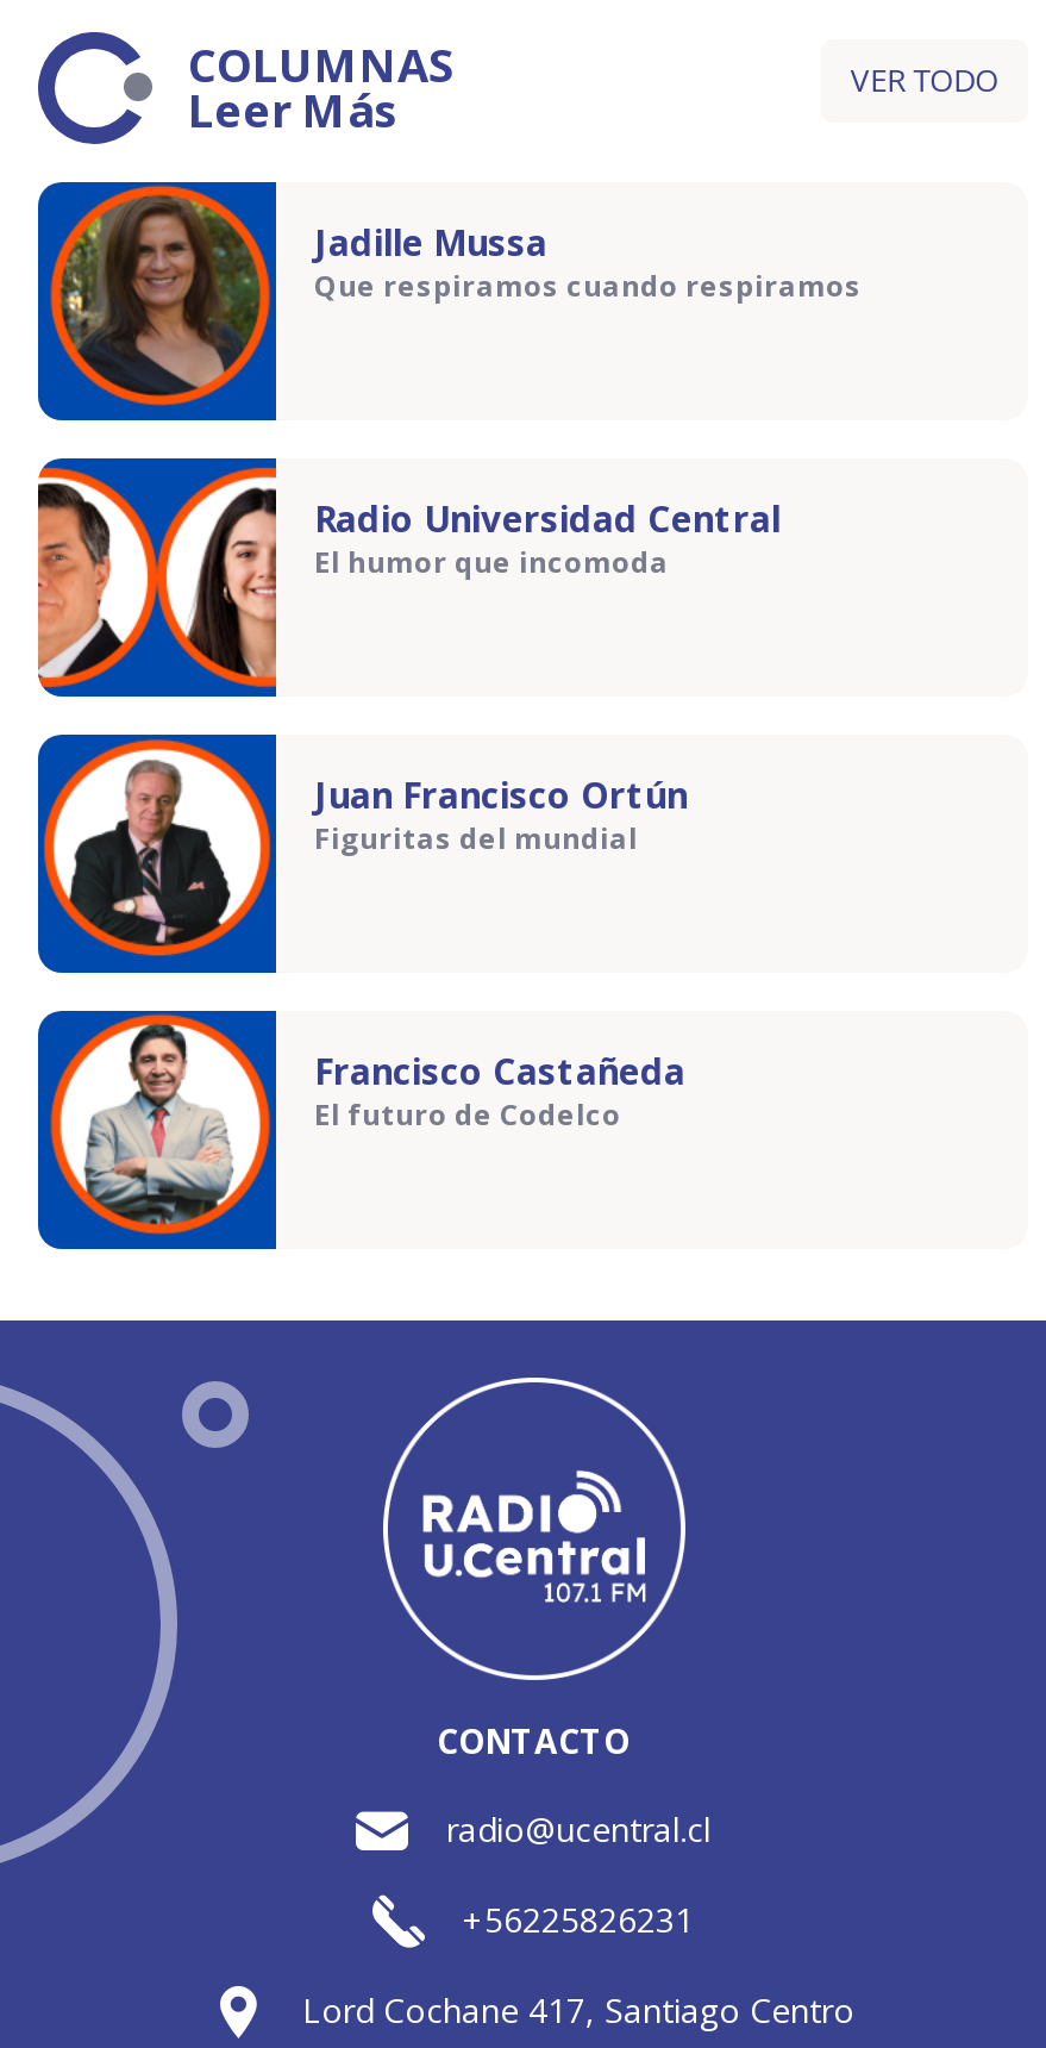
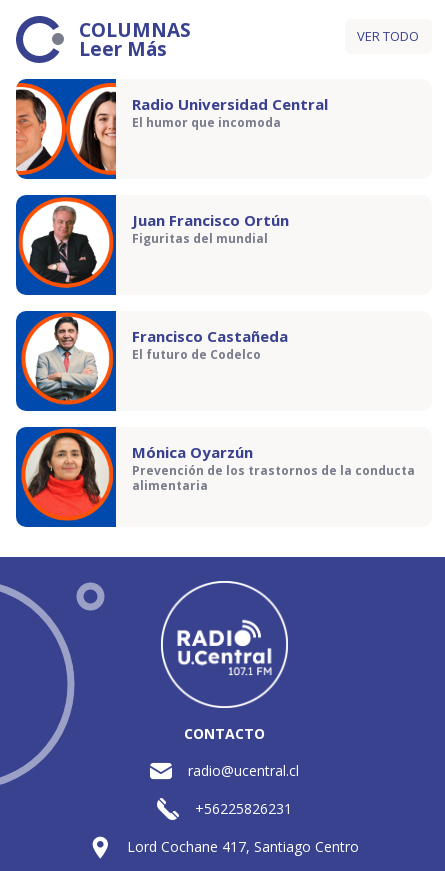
- [image]
- Jadille Mussa
- Que respiramos cuando respiramos

moved up: [image] | Radio Universidad Central | El humor que incomoda | Juan Francisco Ortún | Figuritas del mundial | Francisco Castañeda | El futuro de Codelco

+ [image]
+ Mónica Oyarzún
+ Prevención de los trastornos de la conducta
+ alimentaria
